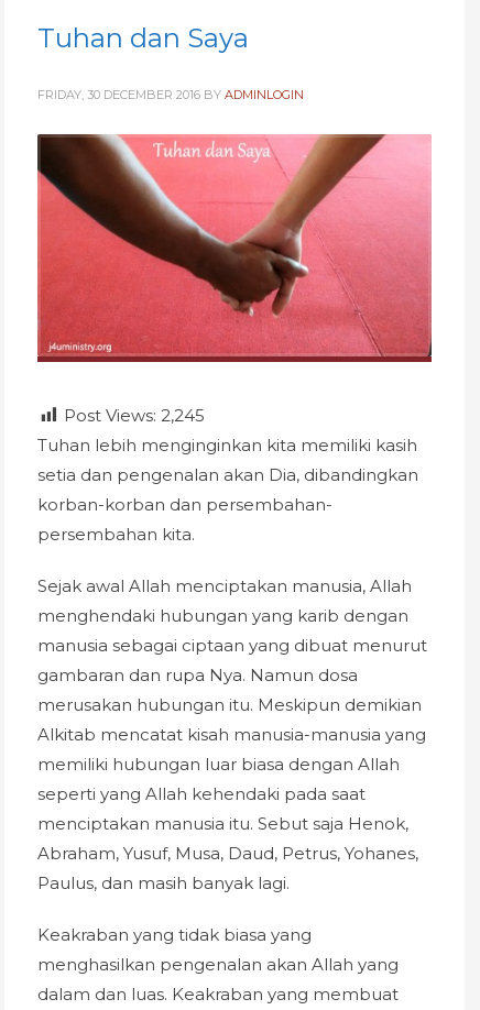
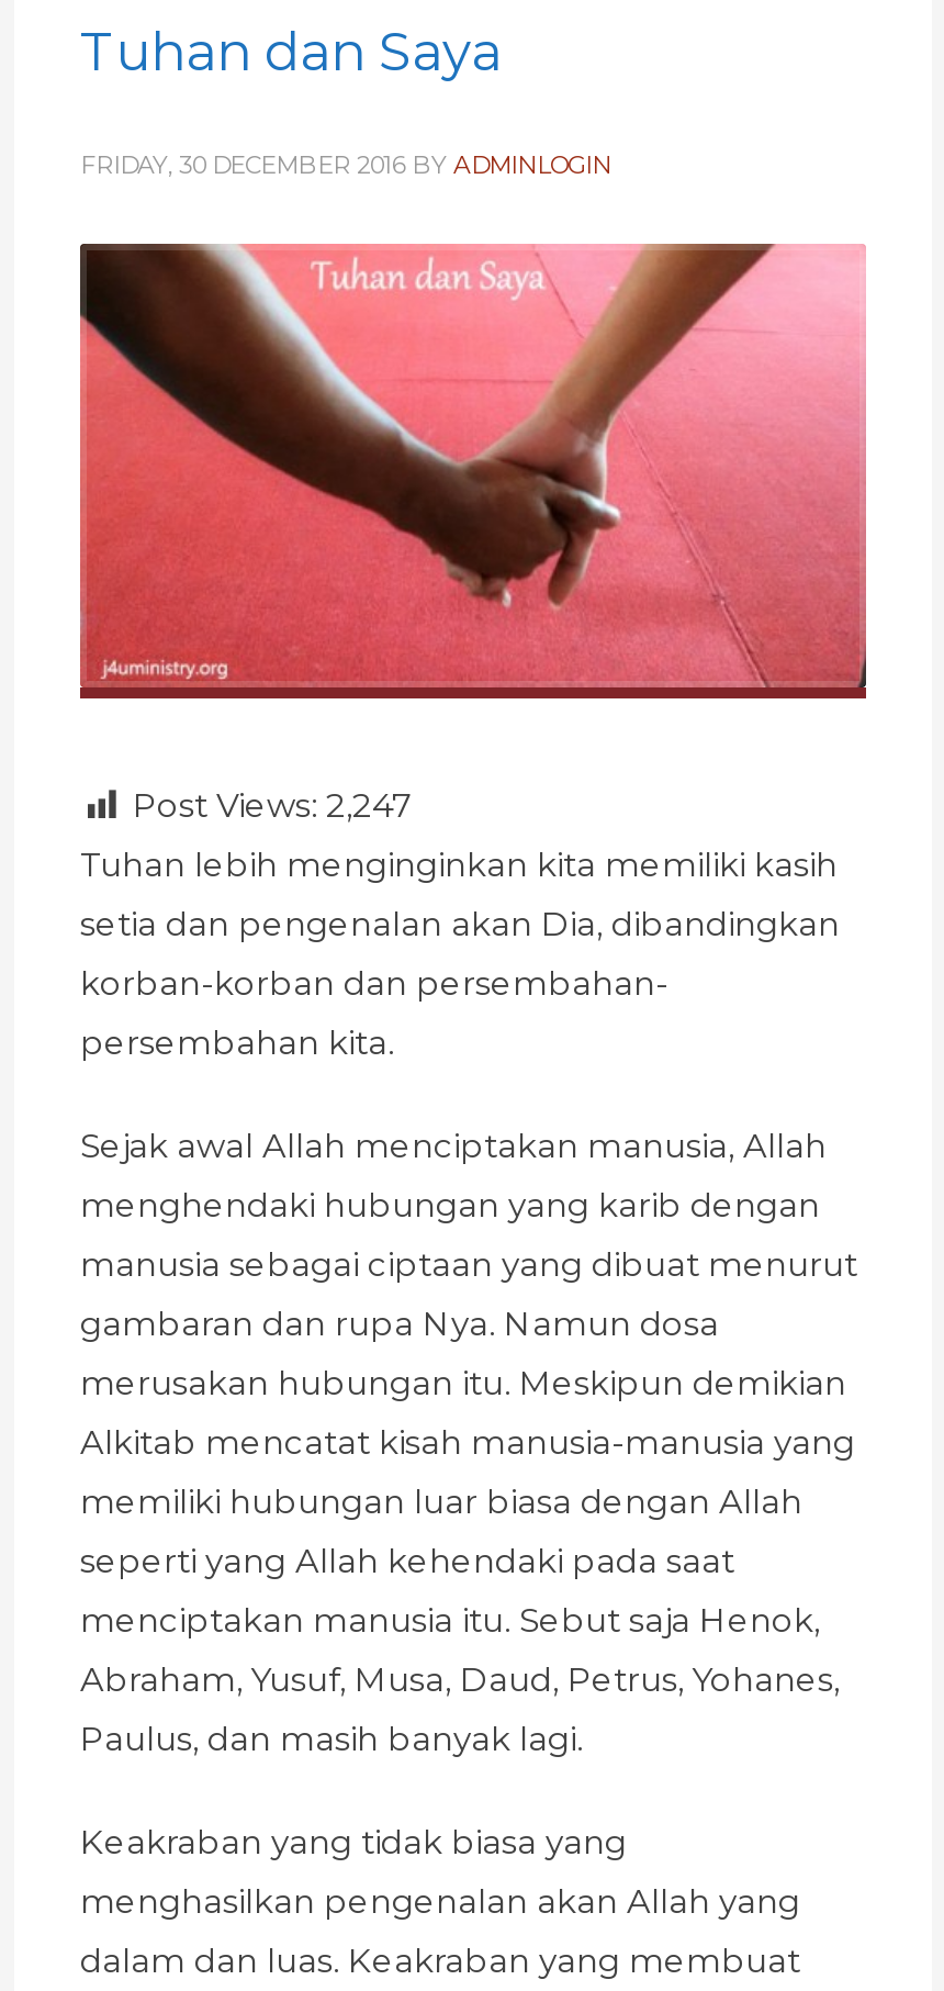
- Post Views: 2,245
+ Post Views: 2,247
